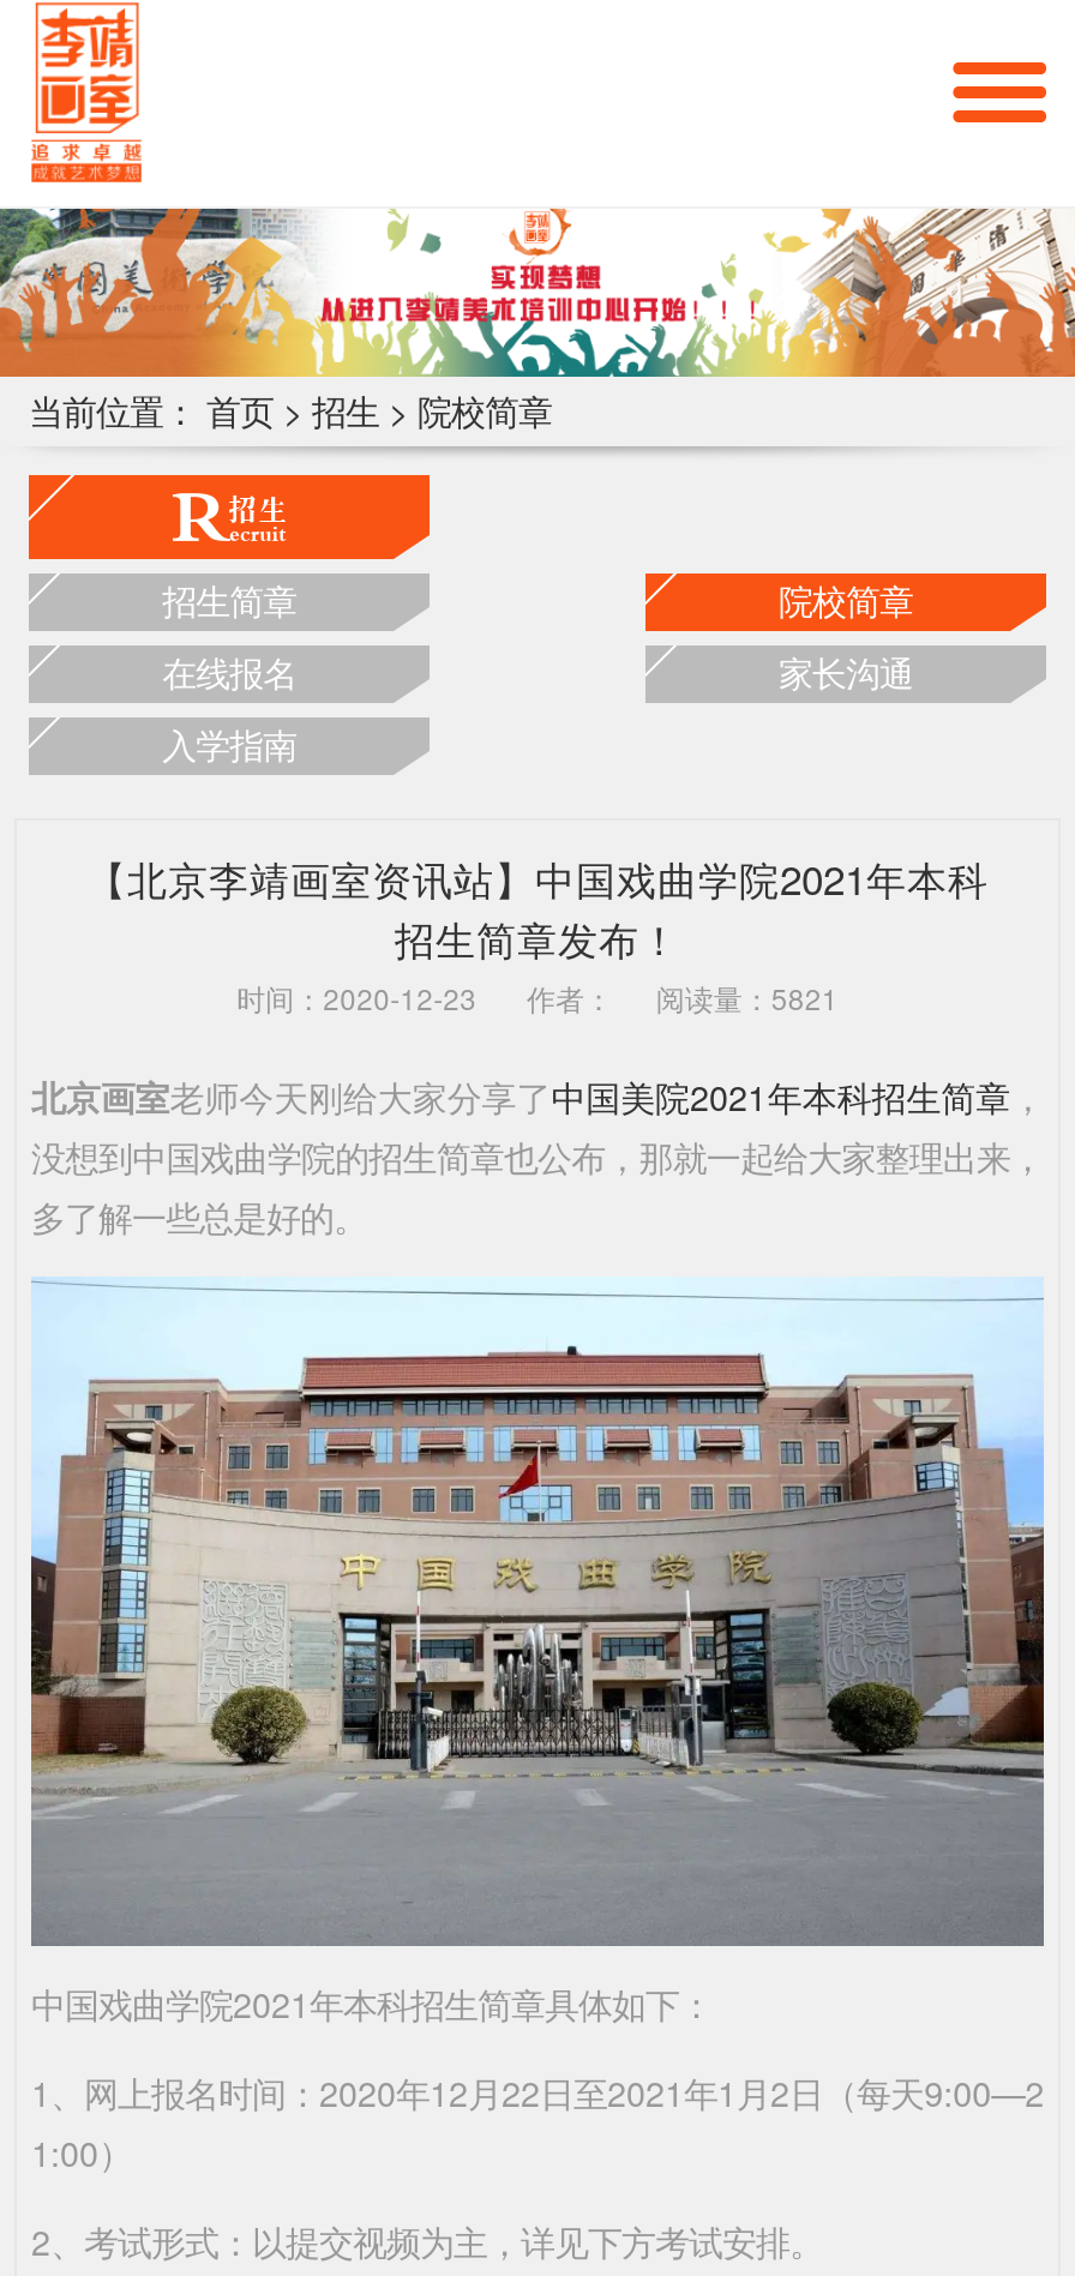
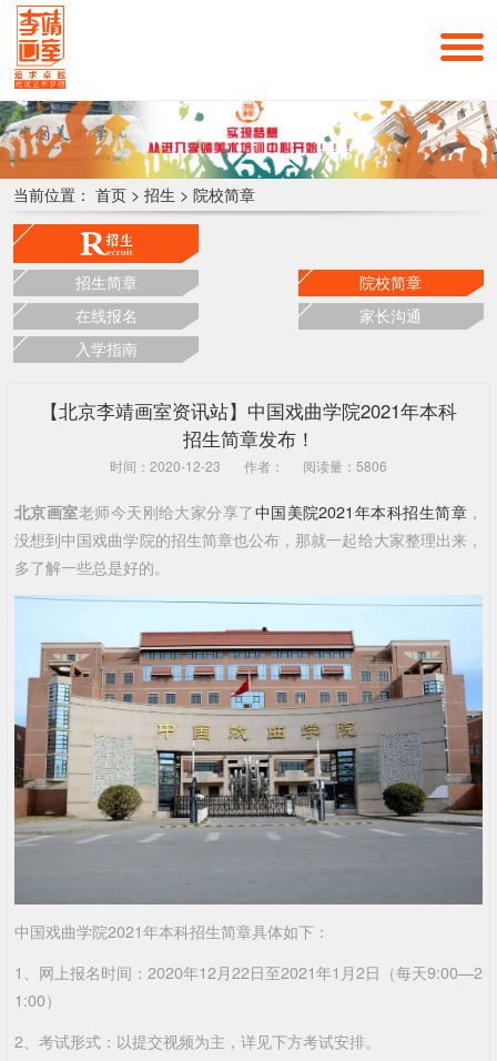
- 时间：2020-12-23 作者： 阅读量：5821
+ 时间：2020-12-23 作者： 阅读量：5806
